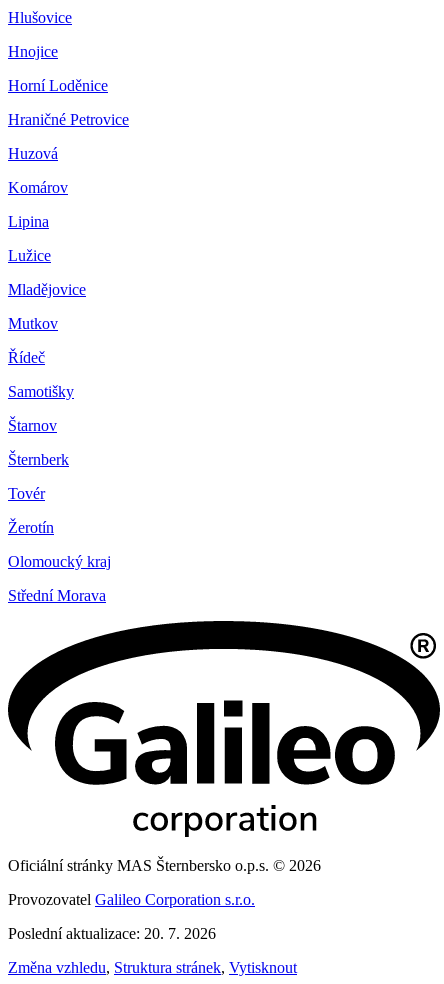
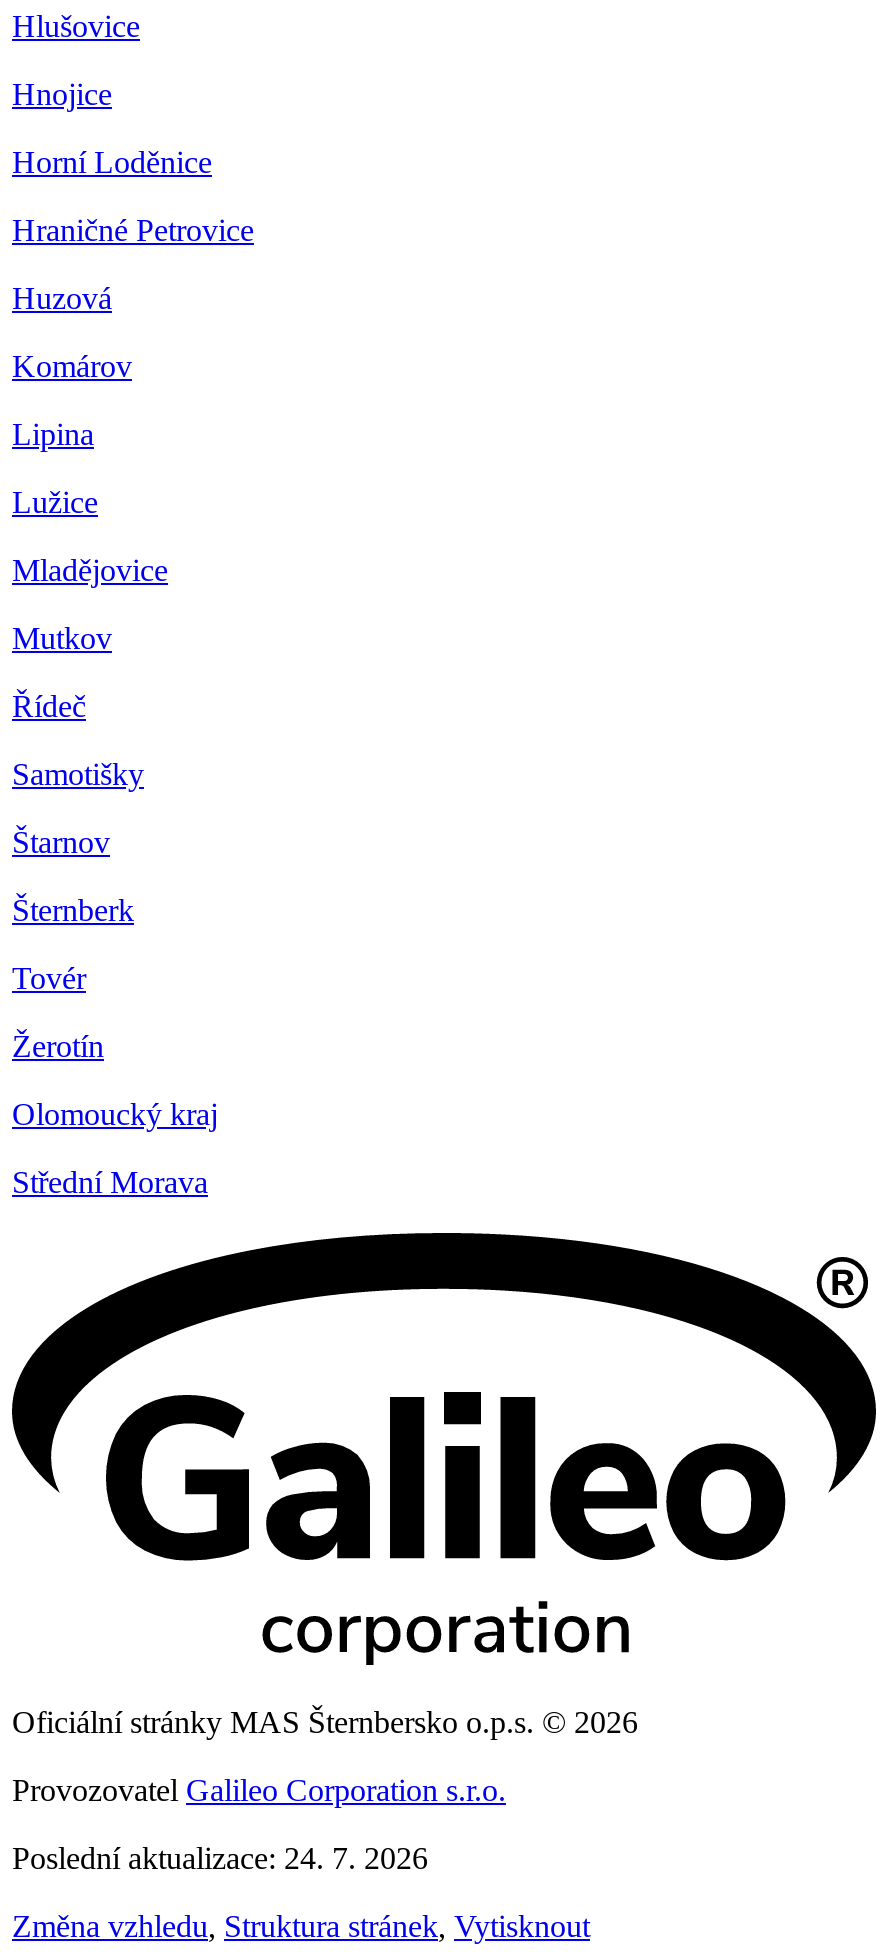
- Poslední aktualizace: 20. 7. 2026
+ Poslední aktualizace: 24. 7. 2026
